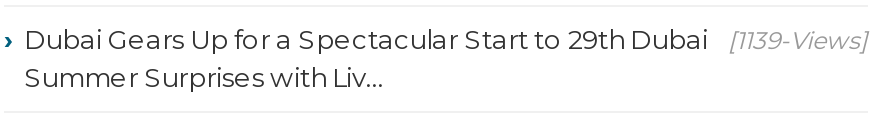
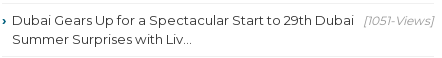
- Dubai Gears Up for a Spectacular Start to 29th Dubai [1139-Views]
+ Dubai Gears Up for a Spectacular Start to 29th Dubai [1051-Views]
